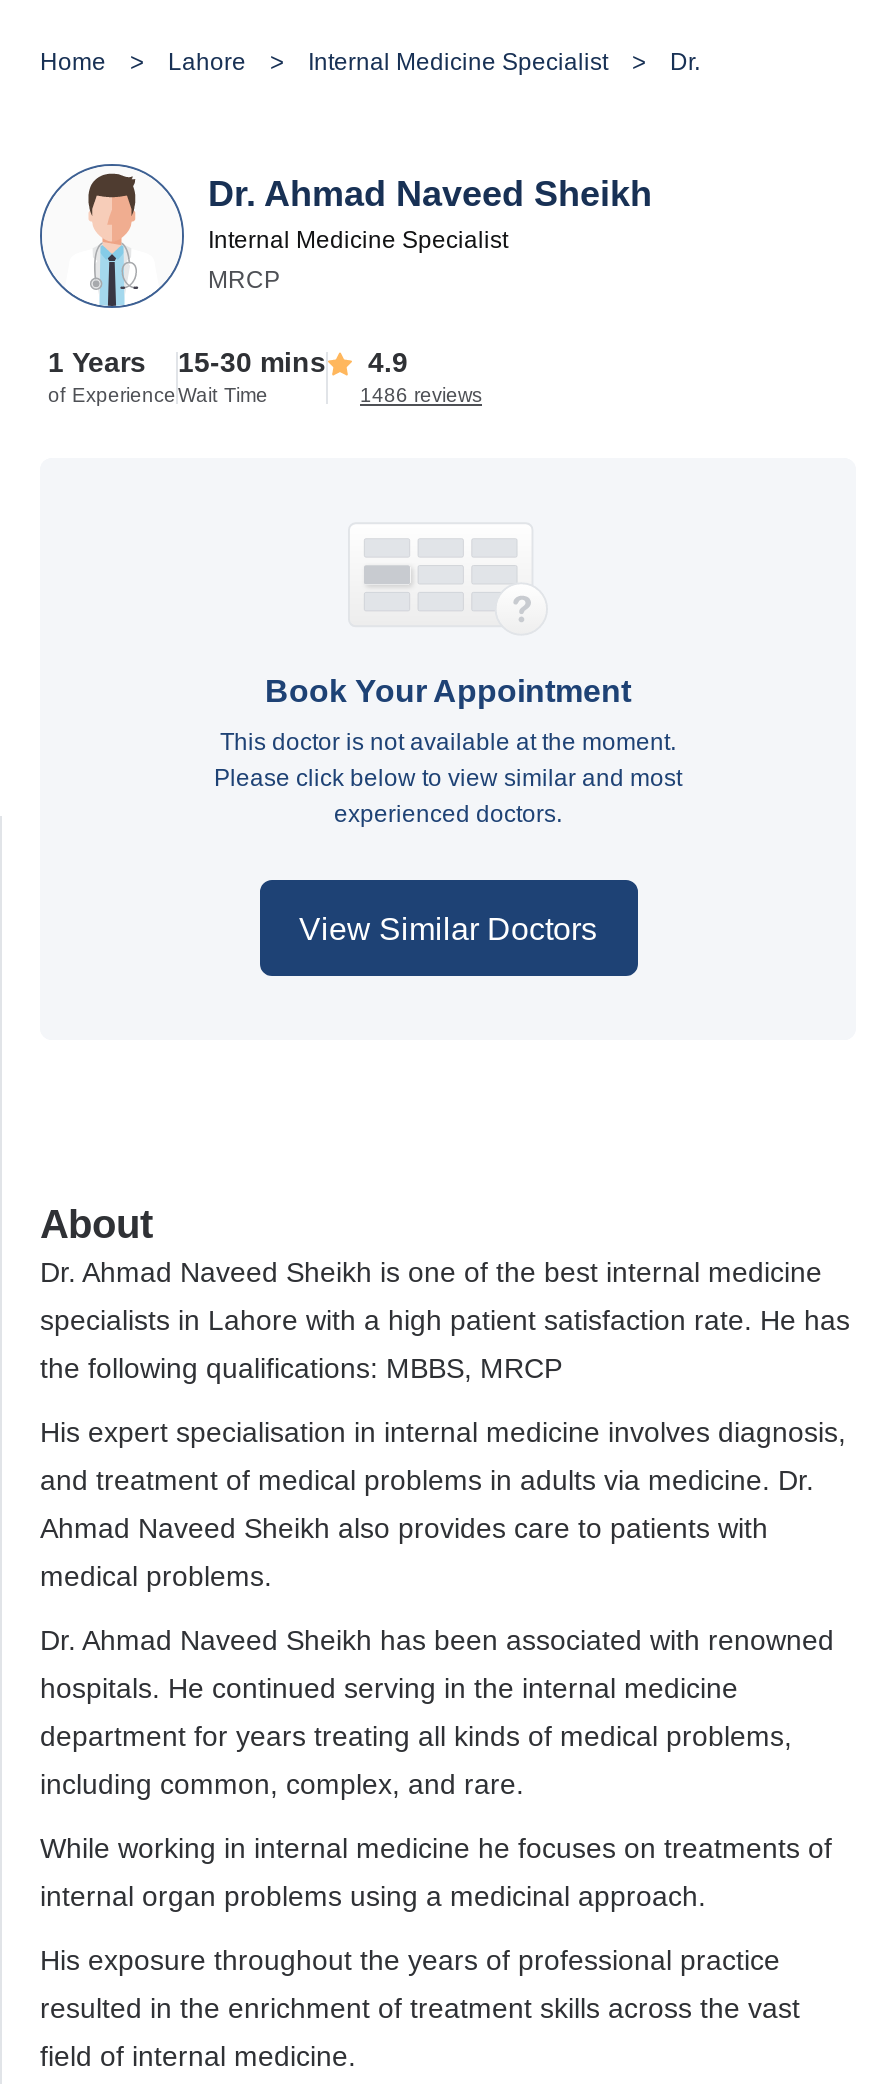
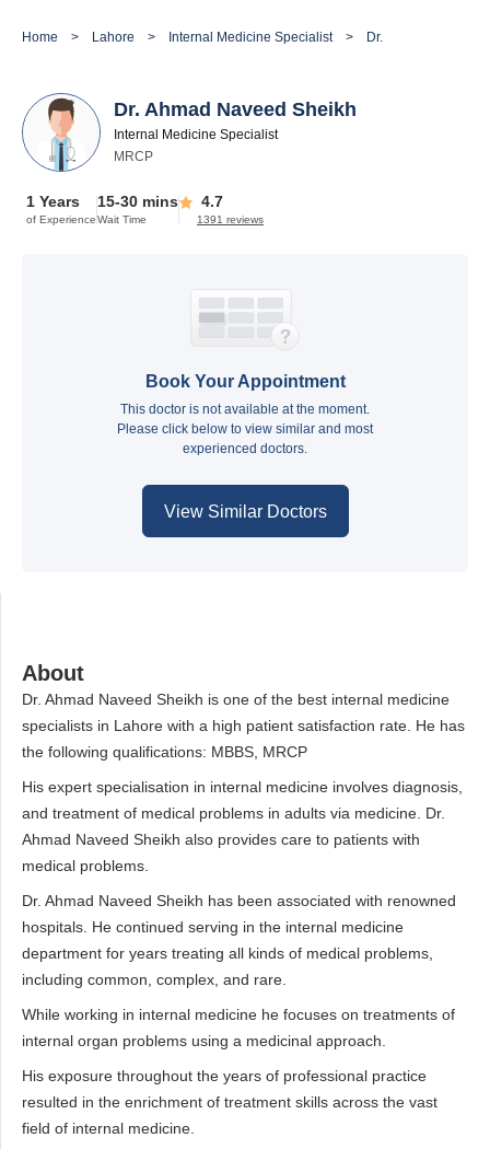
- 1 Years 15-30 mins 4.9
+ 1 Years 15-30 mins 4.7

- 1486 reviews
+ 1391 reviews
